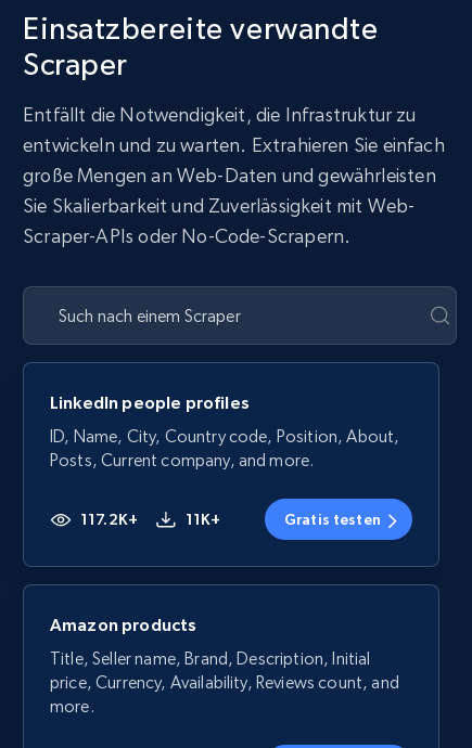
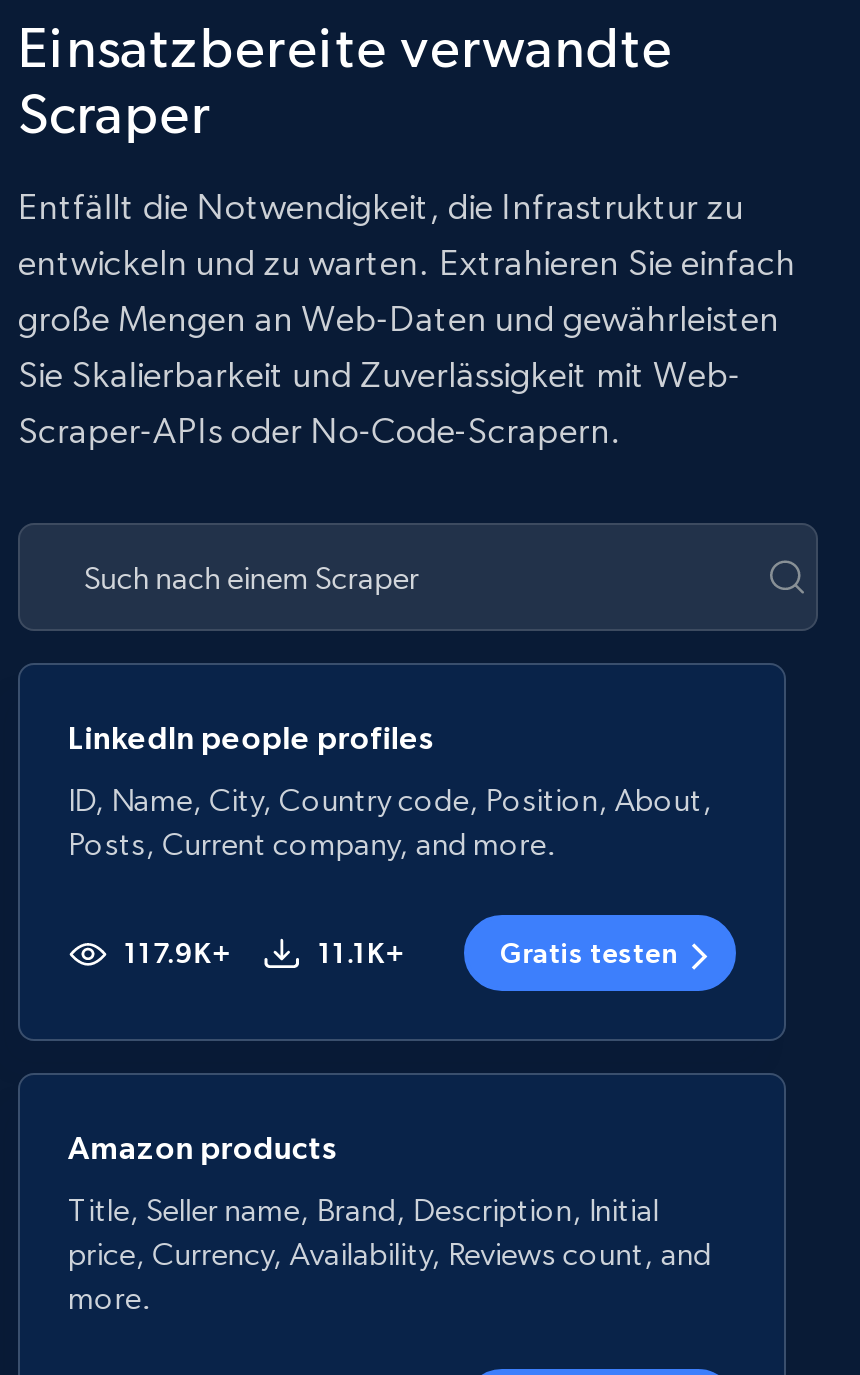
- 117.2K+
- 11K+
+ 117.9K+
+ 11.1K+
